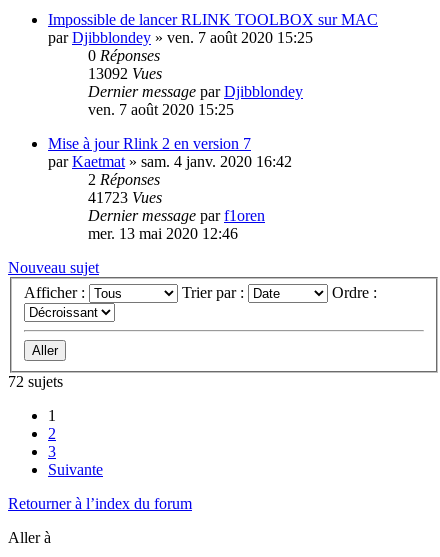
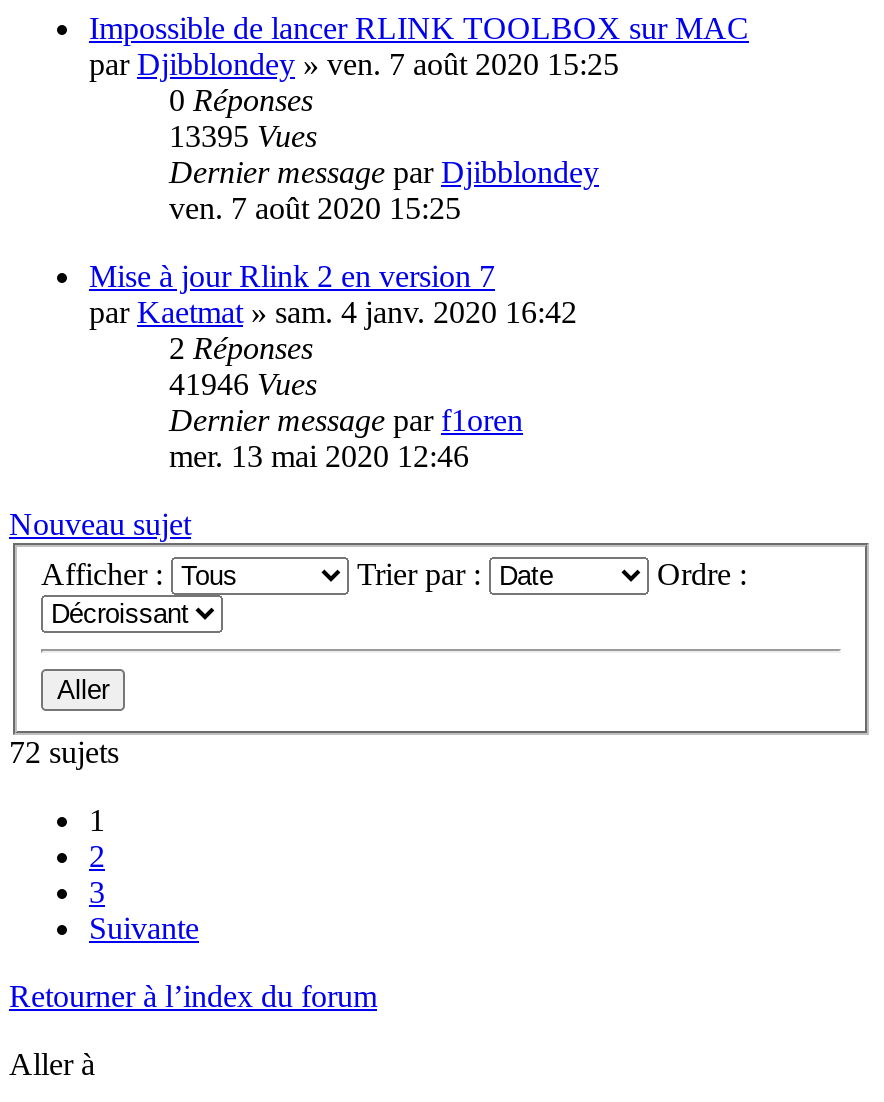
- 13092 Vues
+ 13395 Vues

- 41723 Vues
+ 41946 Vues
